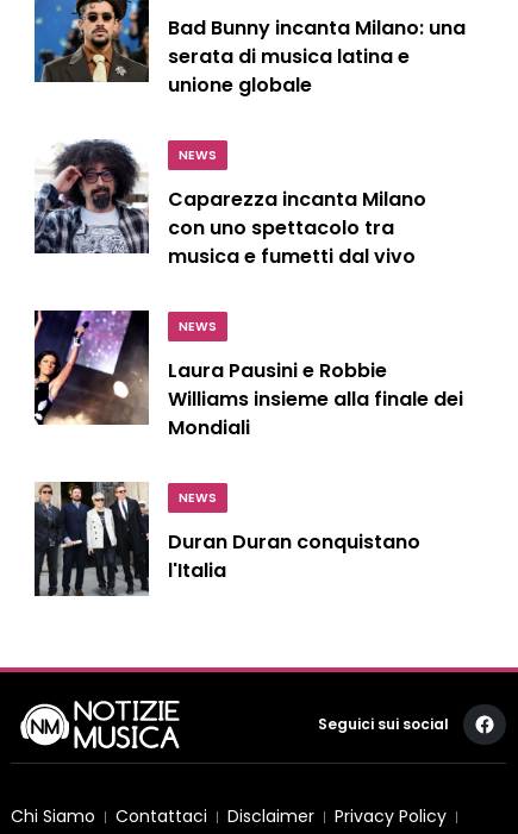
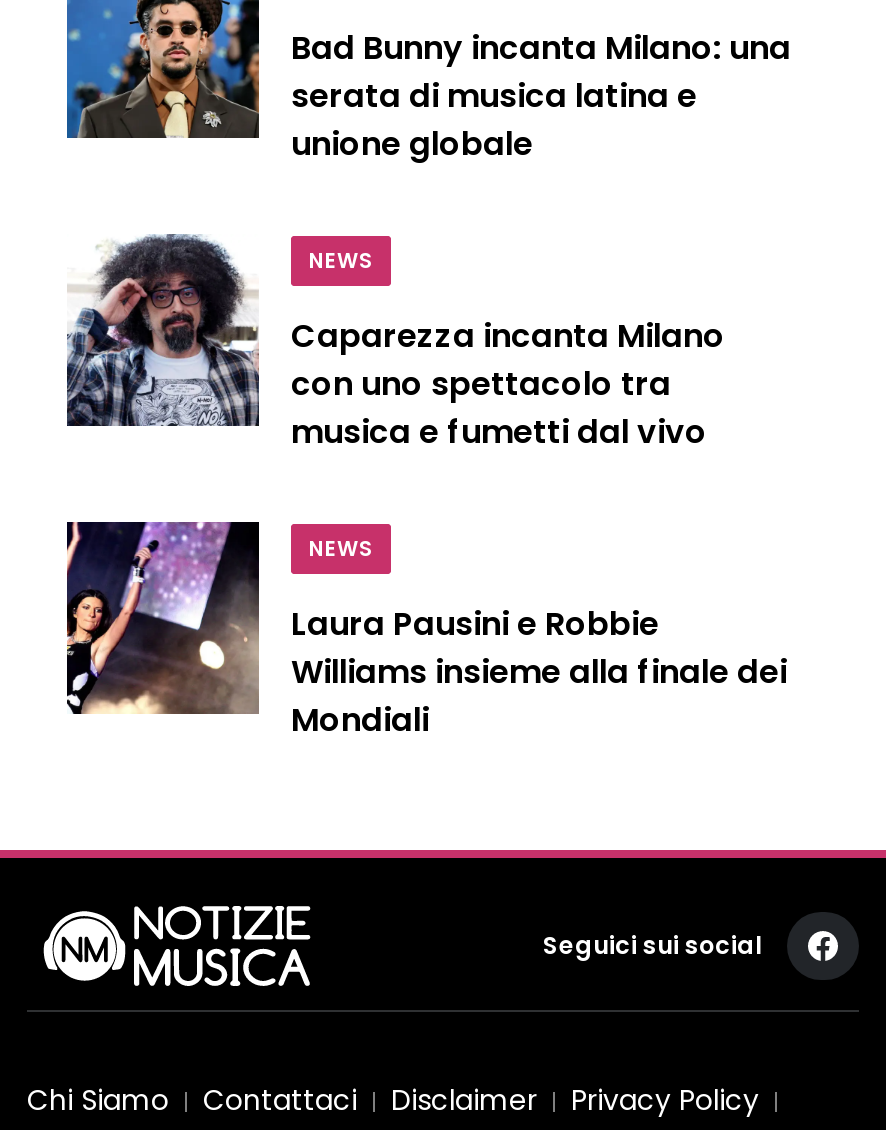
- [image]
- NEWS
- Duran Duran conquistano
- l'Italia
